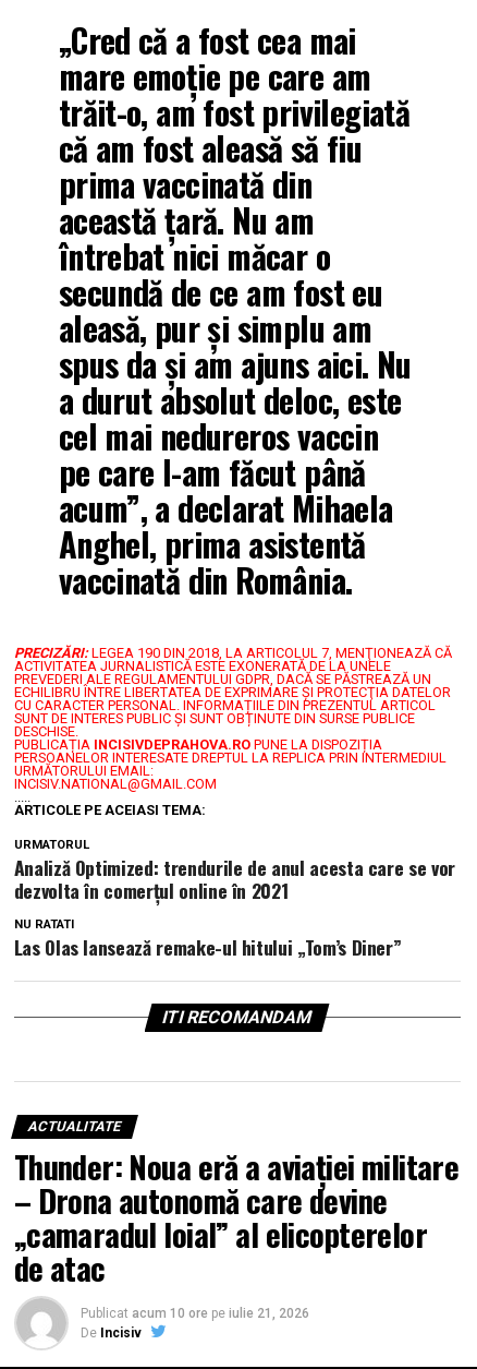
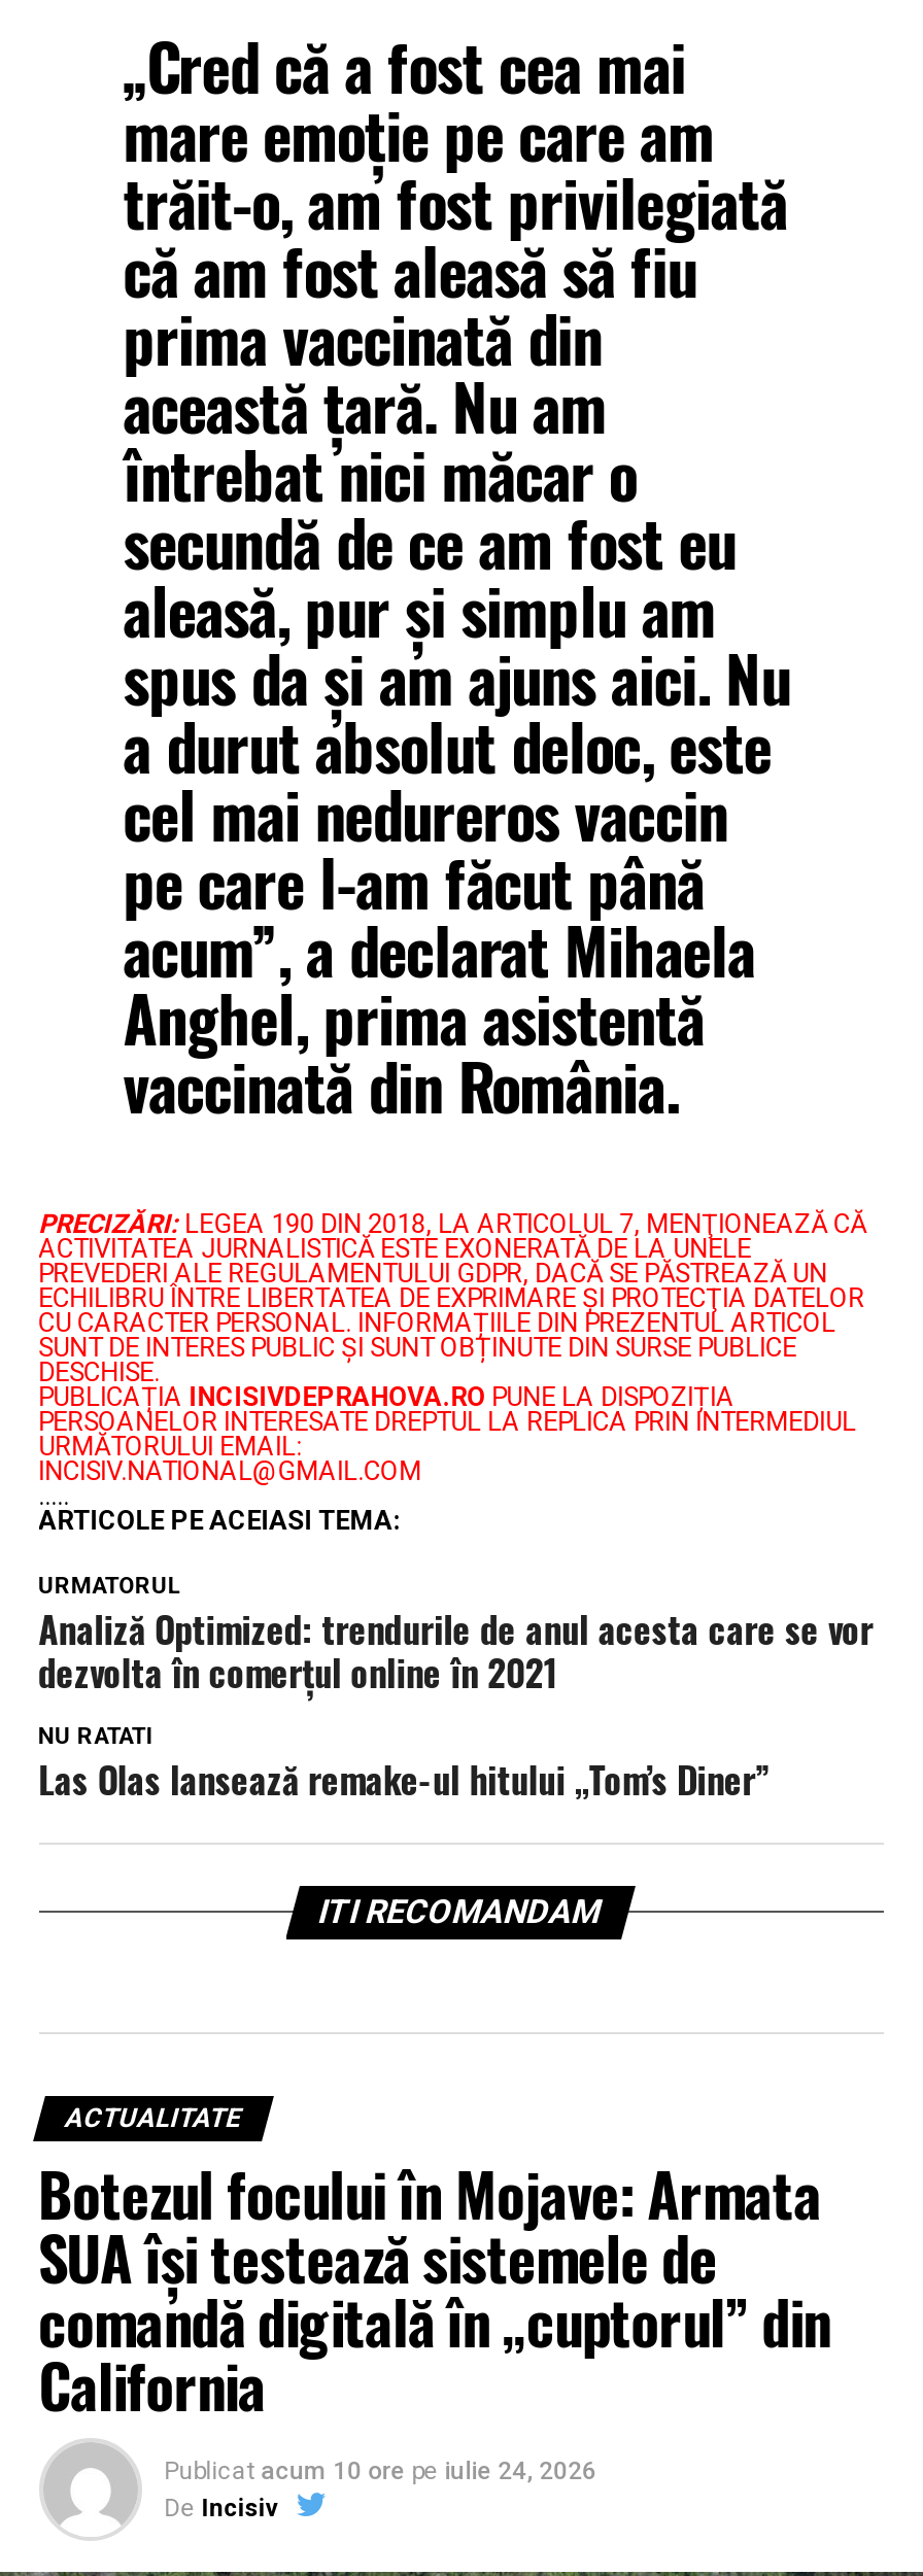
- Thunder: Noua eră a aviației militare
- – Drona autonomă care devine
- „camaradul loial” al elicopterelor
- de atac
- Publicat acum 10 ore pe iulie 21, 2026
+ Botezul focului în Mojave: Armata
+ SUA își testează sistemele de
+ comandă digitală în „cuptorul” din
+ California
+ Publicat acum 10 ore pe iulie 24, 2026
